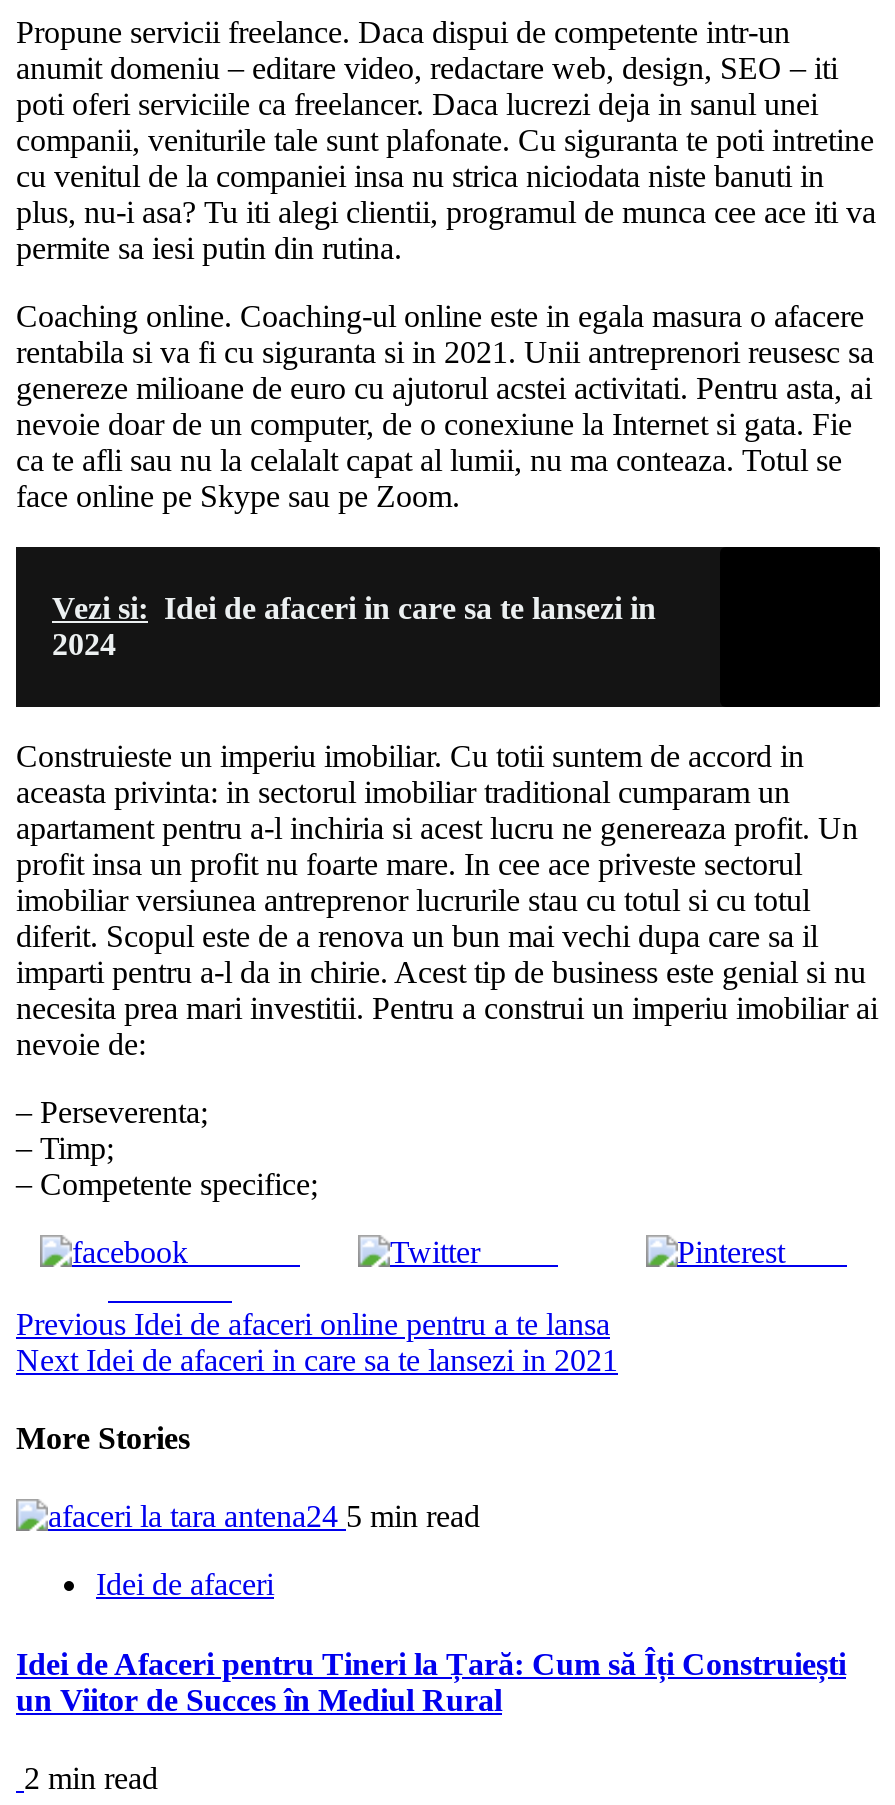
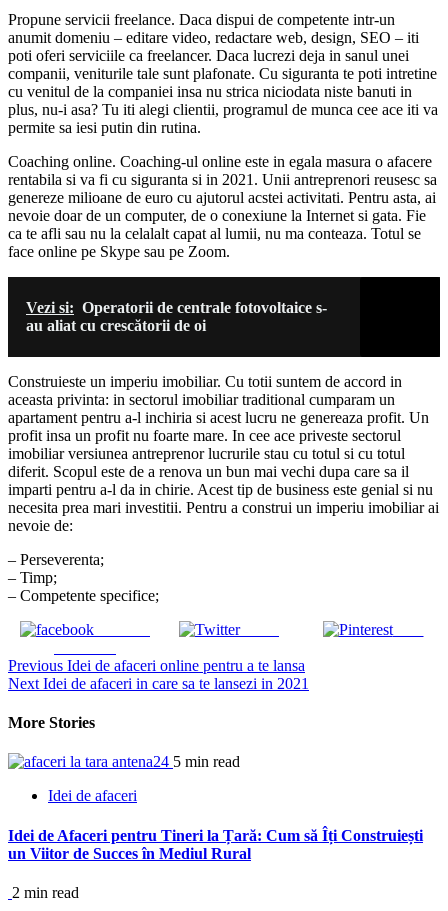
- Vezi si: Idei de afaceri in care sa te lansezi in
- 2024
+ Vezi si: Operatorii de centrale fotovoltaice s-
+ au aliat cu crescătorii de oi
